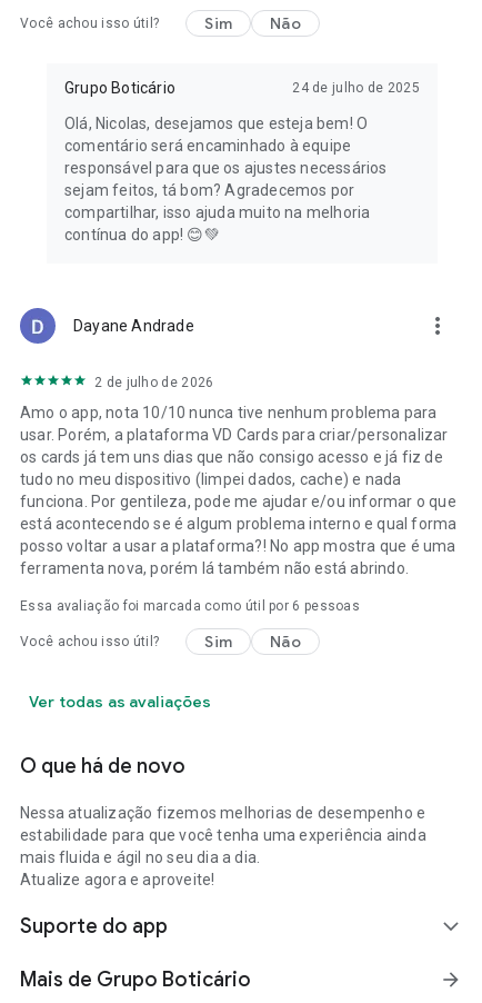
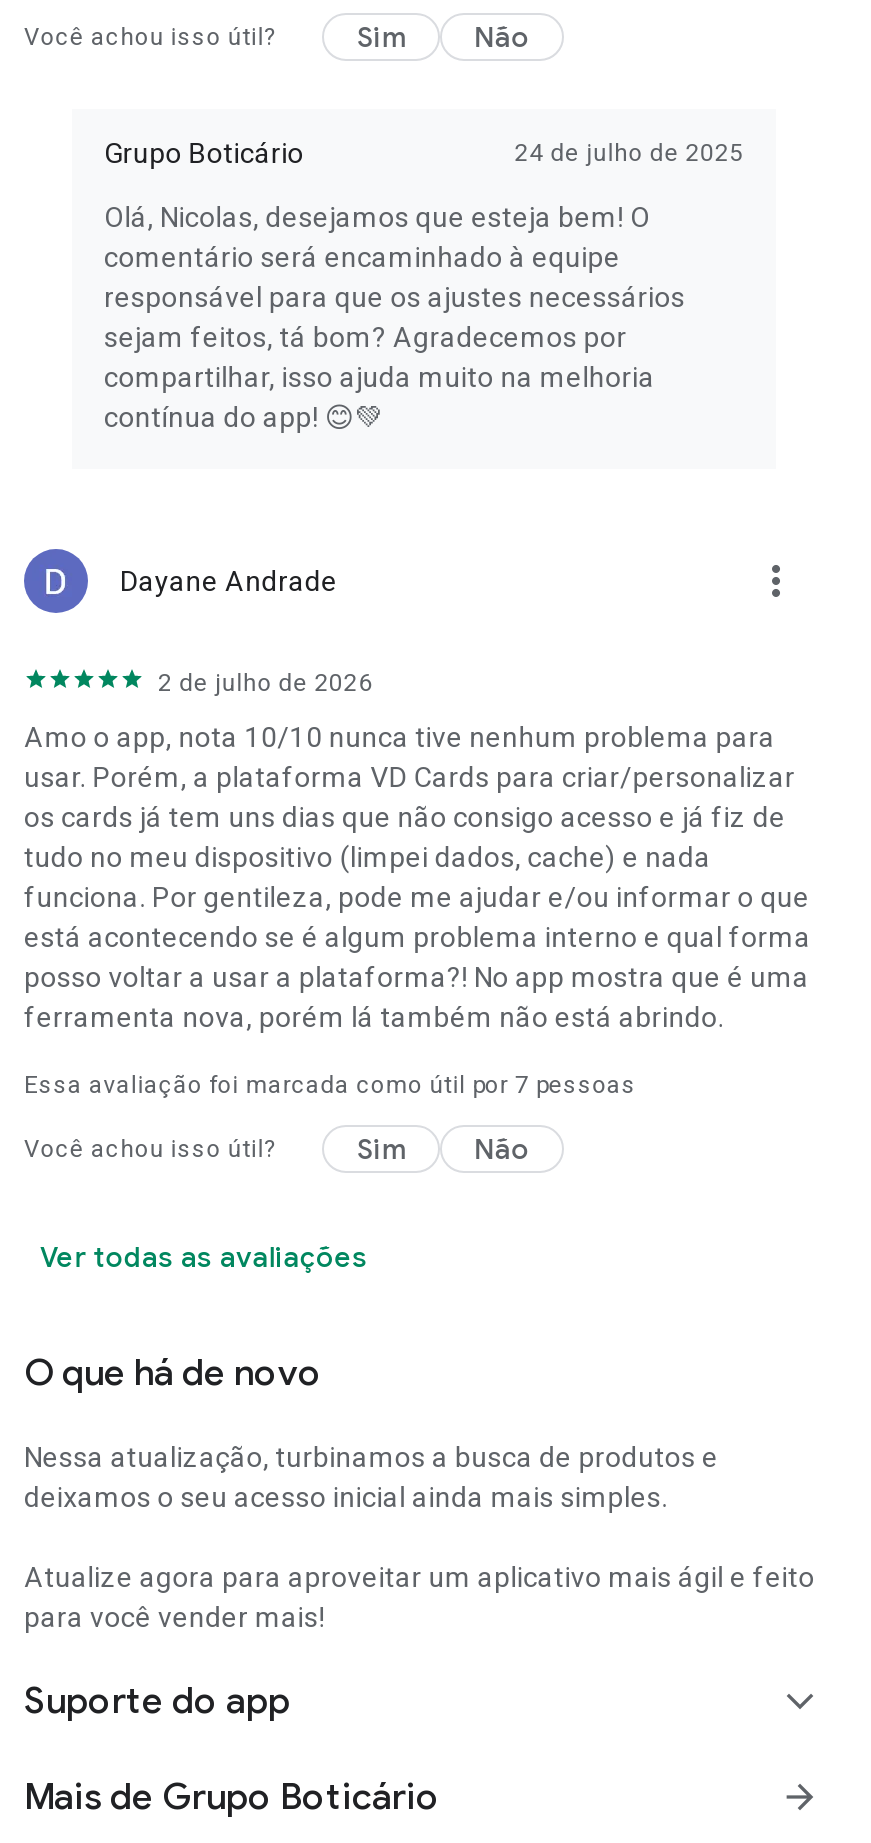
- Essa avaliação foi marcada como útil por 6 pessoas
+ Essa avaliação foi marcada como útil por 7 pessoas

- Nessa atualização fizemos melhorias de desempenho e
- estabilidade para que você tenha uma experiência ainda
- mais fluida e ágil no seu dia a dia.
- Atualize agora e aproveite!
+ Nessa atualização, turbinamos a busca de produtos e
+ deixamos o seu acesso inicial ainda mais simples.
+ Atualize agora para aproveitar um aplicativo mais ágil e feito
+ para você vender mais!
